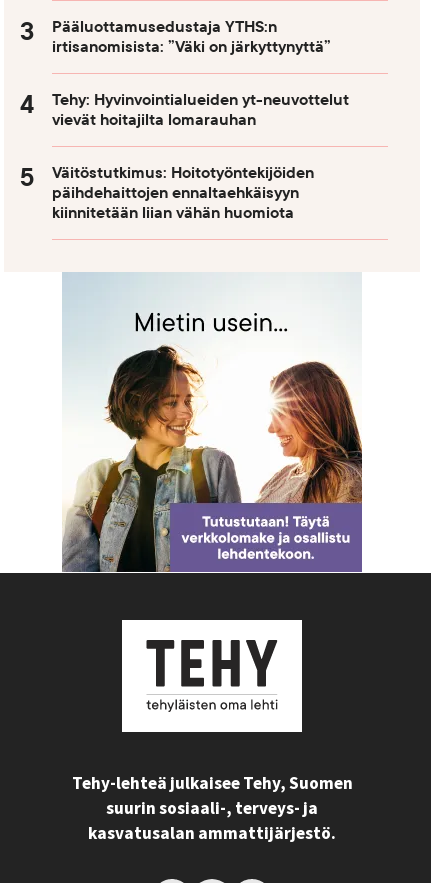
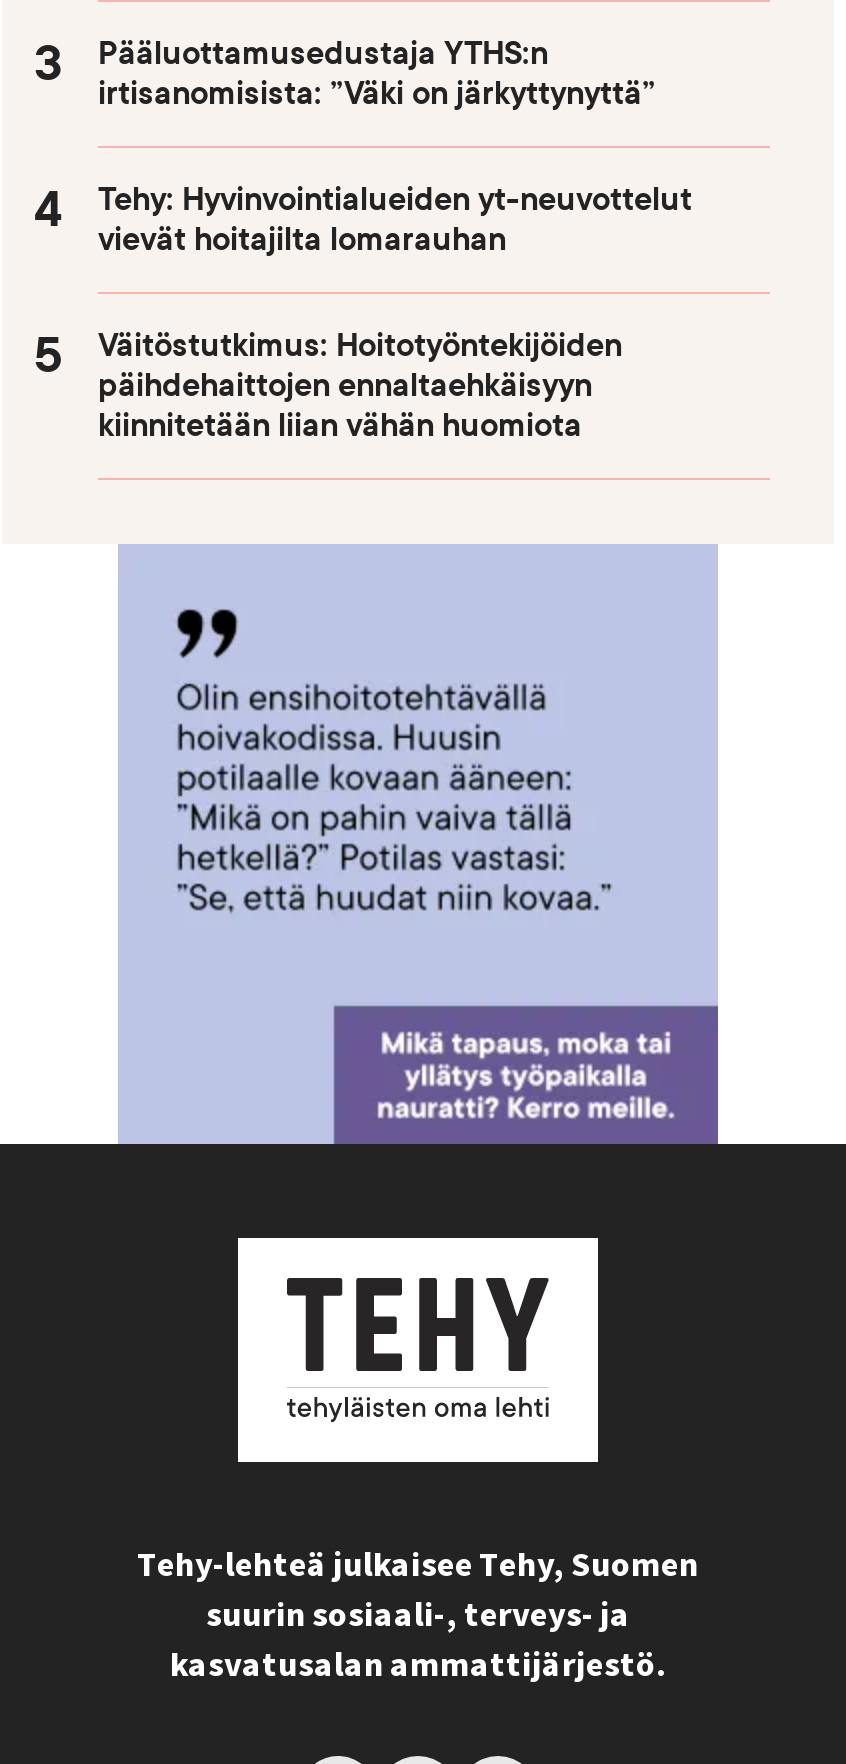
- [image]
+ [image]
